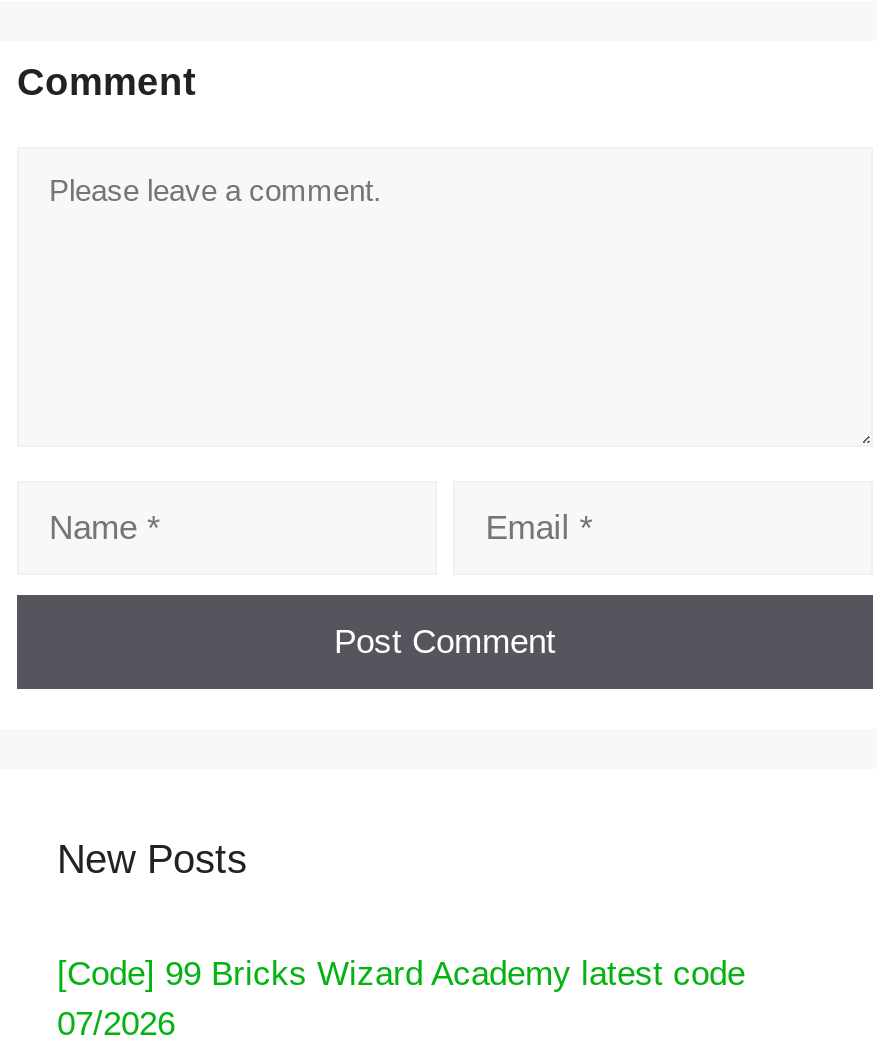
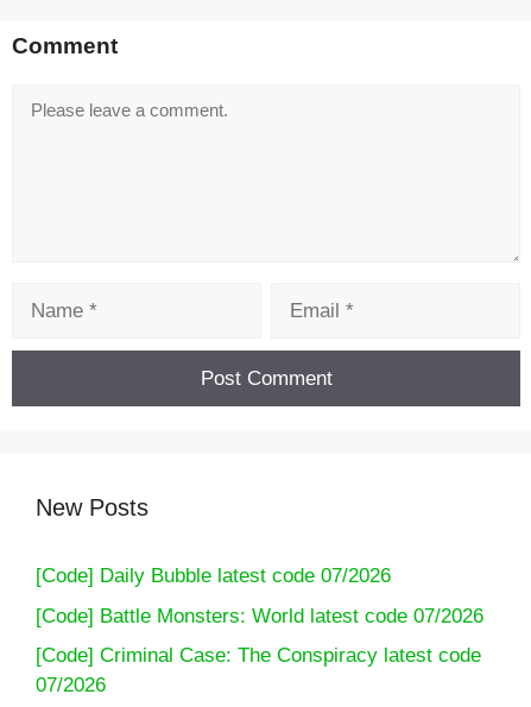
- [Code] 99 Bricks Wizard Academy latest code
+ [Code] Daily Bubble latest code 07/2026
+ [Code] Battle Monsters: World latest code 07/2026
+ [Code] Criminal Case: The Conspiracy latest code
